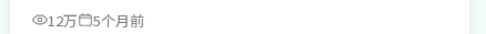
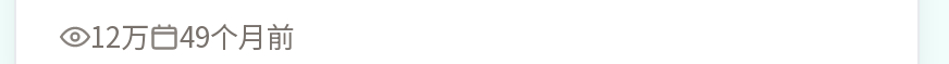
- 12万 5个月前
+ 12万 49个月前
